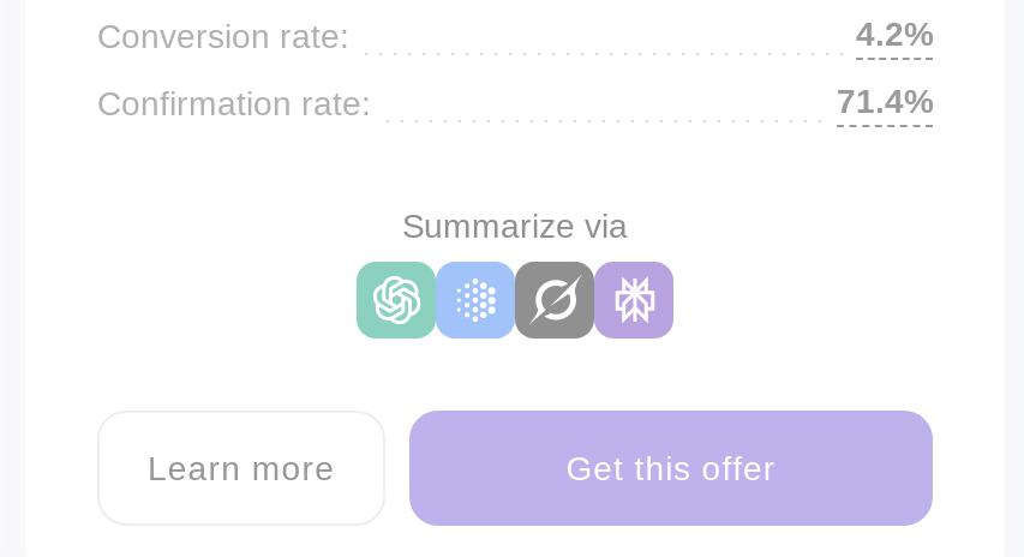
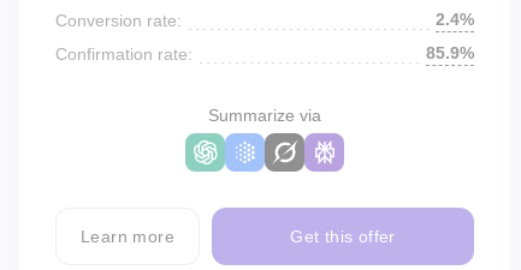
- 4.2%
+ 2.4%

- 71.4%
+ 85.9%
